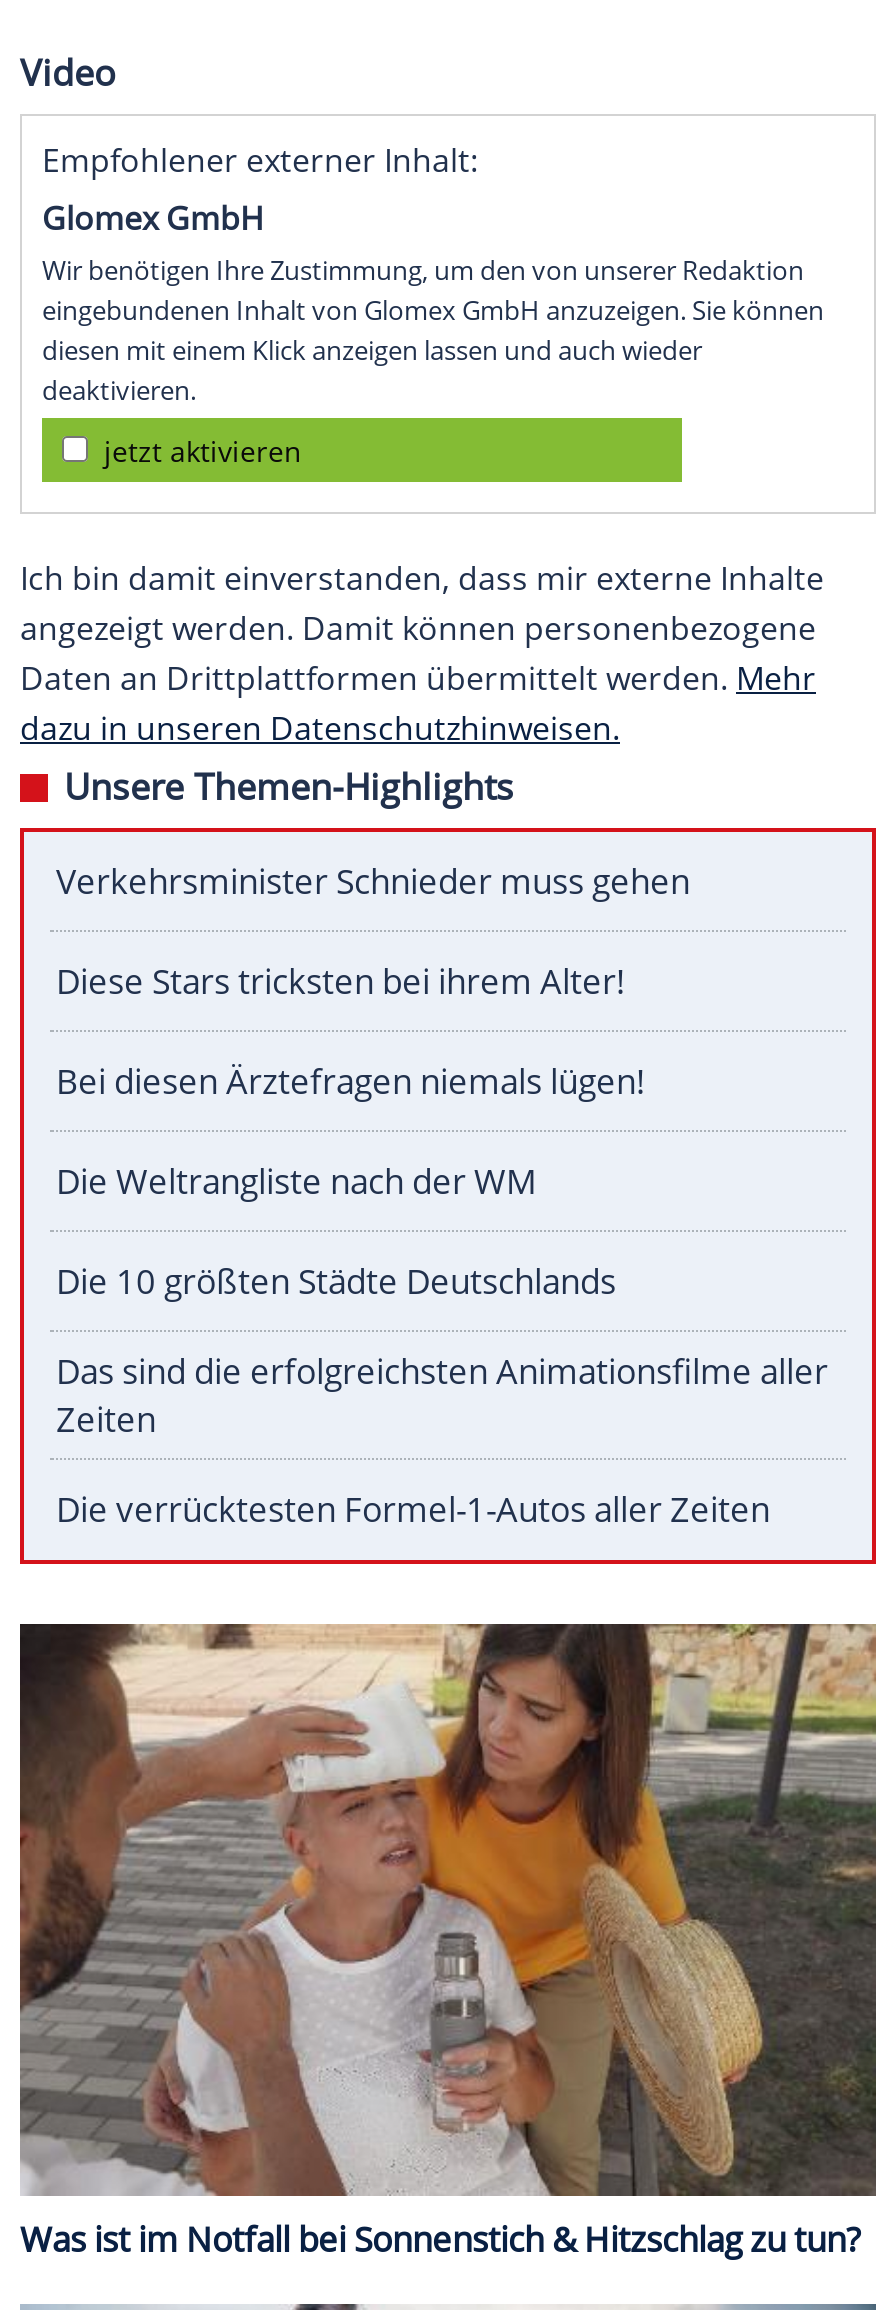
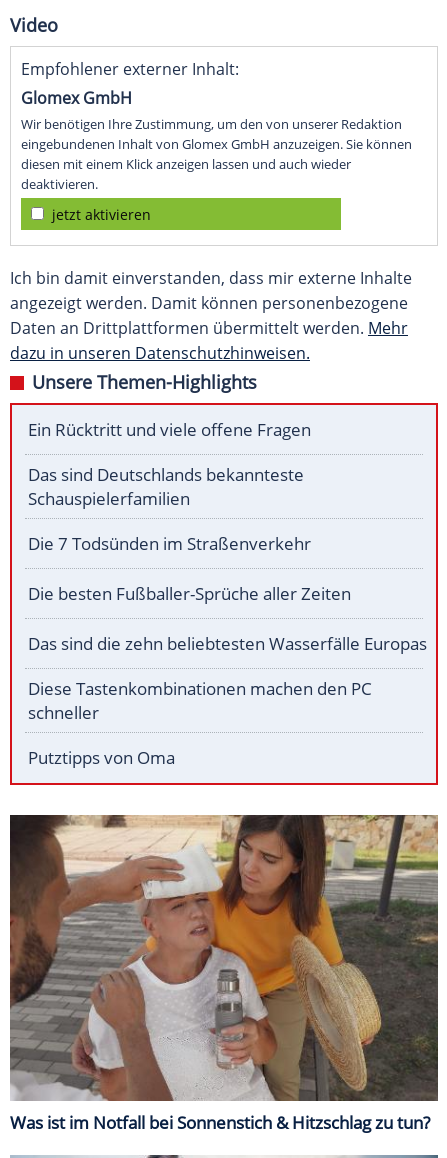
- Verkehrsminister Schnieder muss gehen
+ Ein Rücktritt und viele offene Fragen

- Diese Stars tricksten bei ihrem Alter!
+ Das sind Deutschlands bekannteste
+ Schauspielerfamilien

- Bei diesen Ärztefragen niemals lügen!
+ Die 7 Todsünden im Straßenverkehr

- Die Weltrangliste nach der WM
+ Die besten Fußballer-Sprüche aller Zeiten

- Die 10 größten Städte Deutschlands
+ Das sind die zehn beliebtesten Wasserfälle Europas

- Das sind die erfolgreichsten Animationsfilme aller
- Zeiten
+ Diese Tastenkombinationen machen den PC
+ schneller

- Die verrücktesten Formel-1-Autos aller Zeiten
+ Putztipps von Oma
